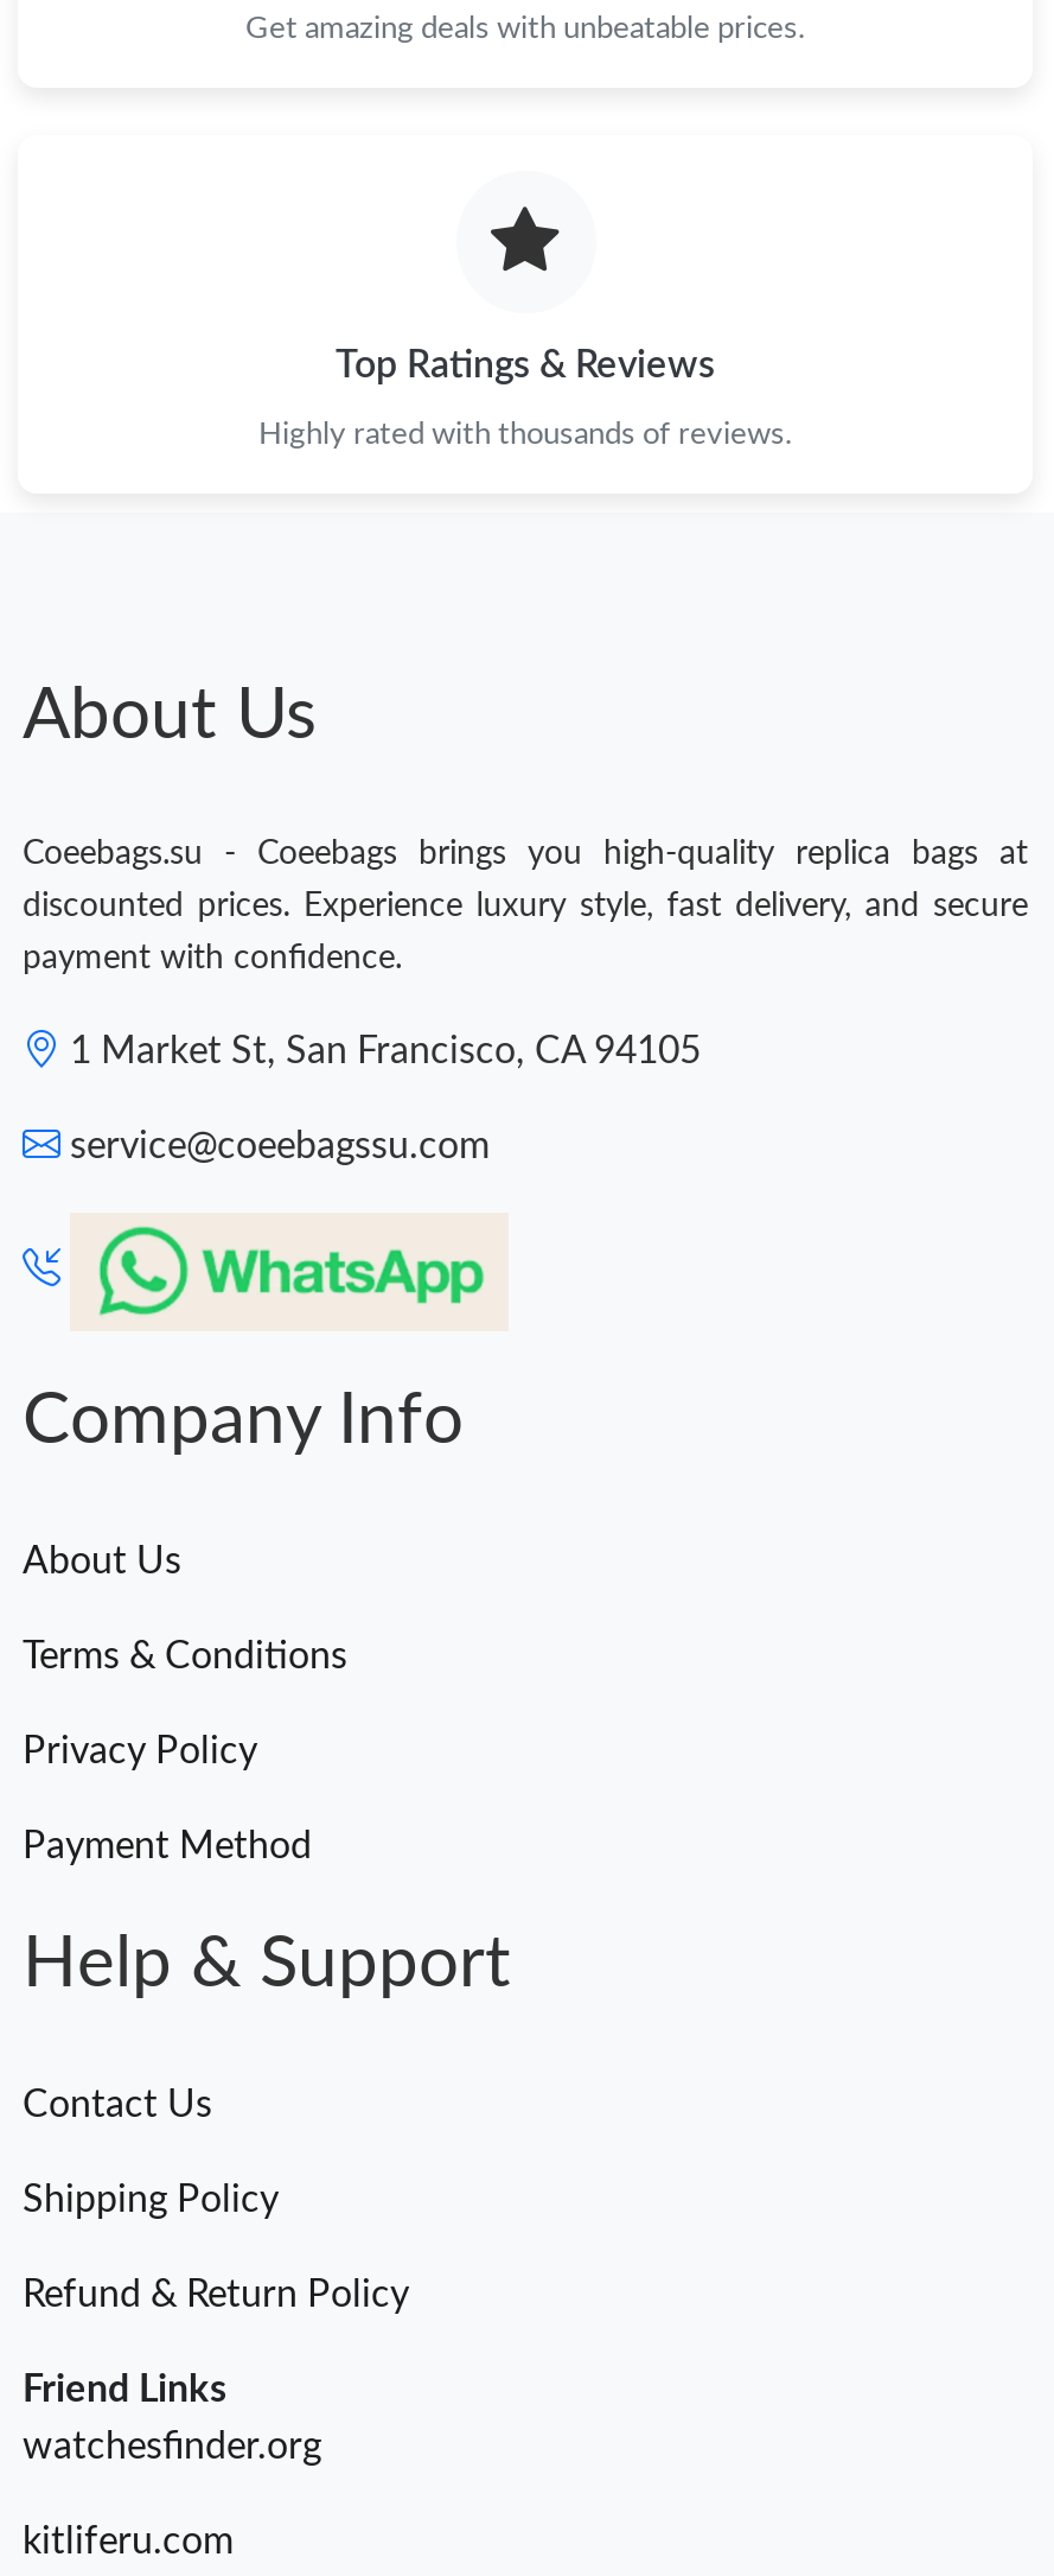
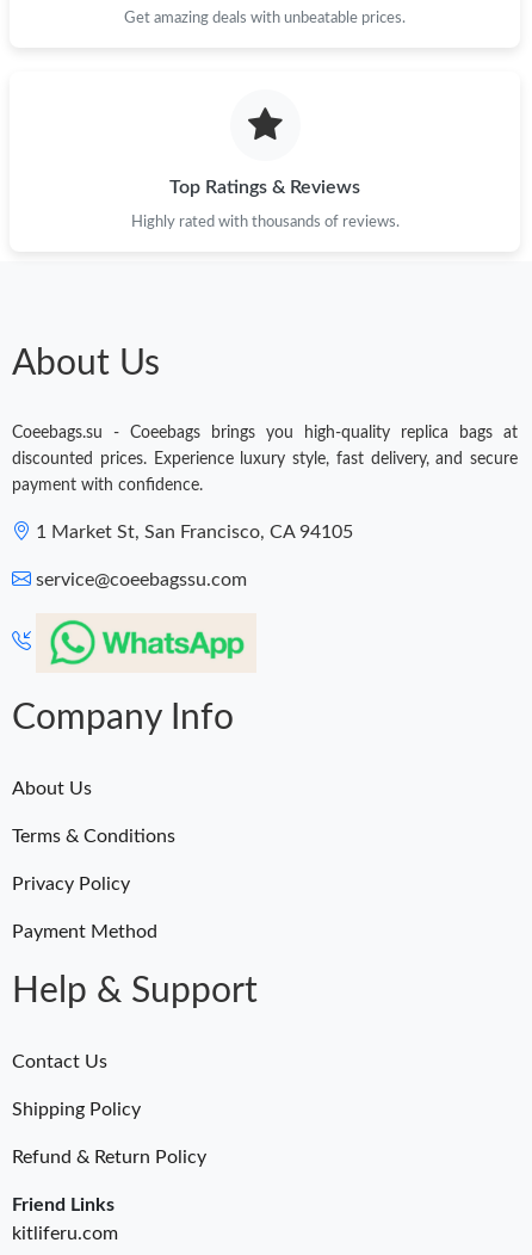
- watchesfinder.org
